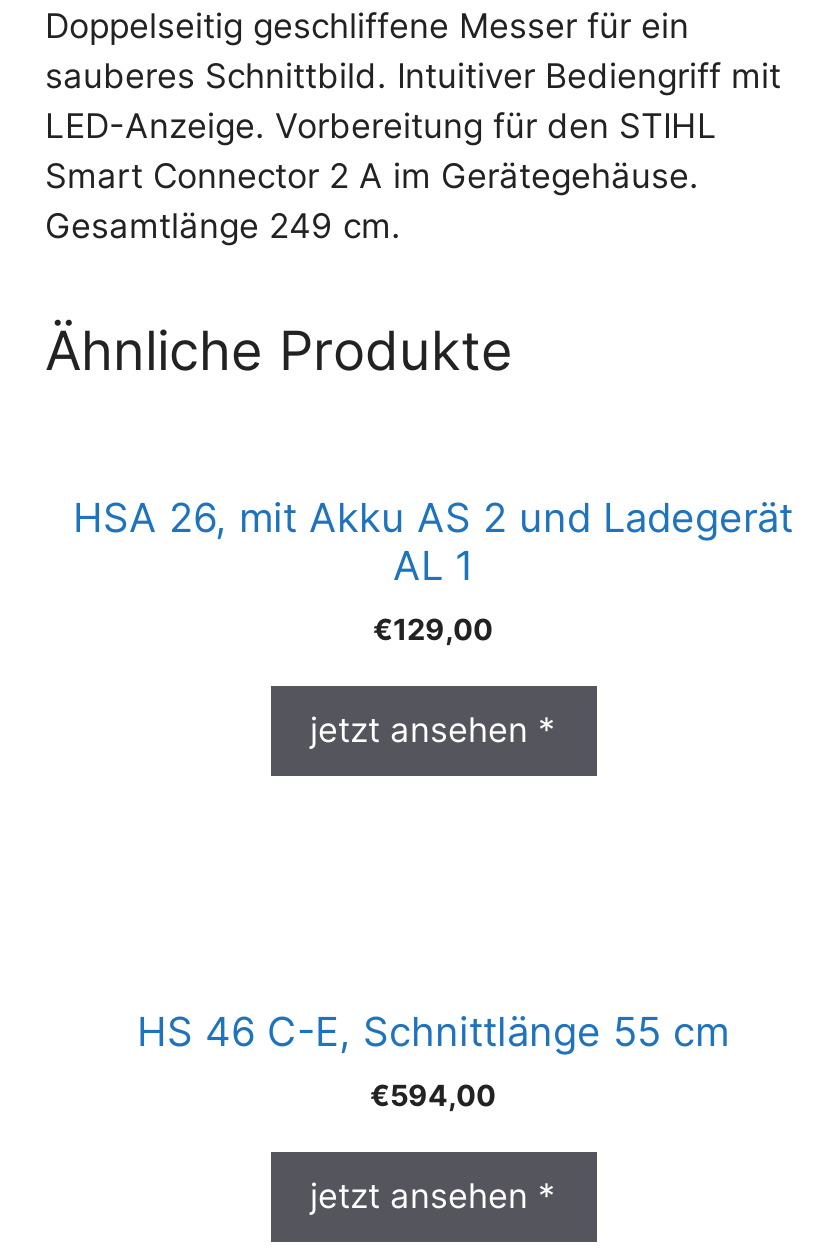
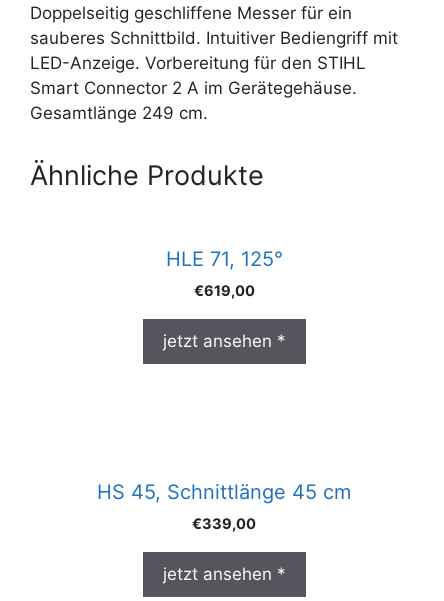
- HSA 26, mit Akku AS 2 und Ladegerät
- AL 1
+ HLE 71, 125°

- €129,00
+ €619,00

- HS 46 C-E, Schnittlänge 55 cm
+ HS 45, Schnittlänge 45 cm

- €594,00
+ €339,00
